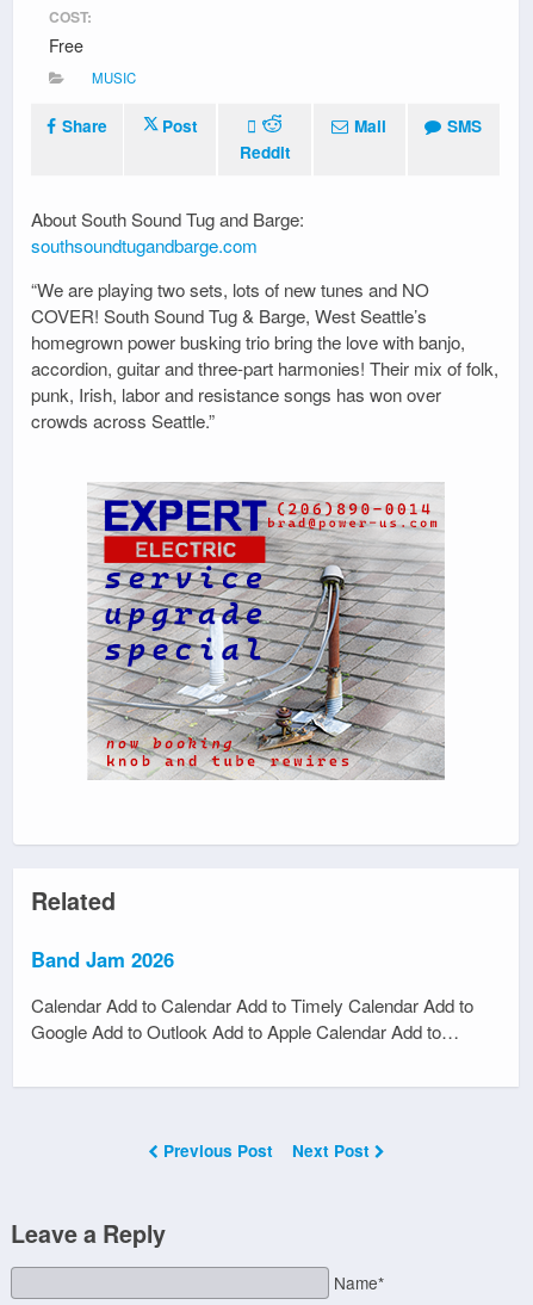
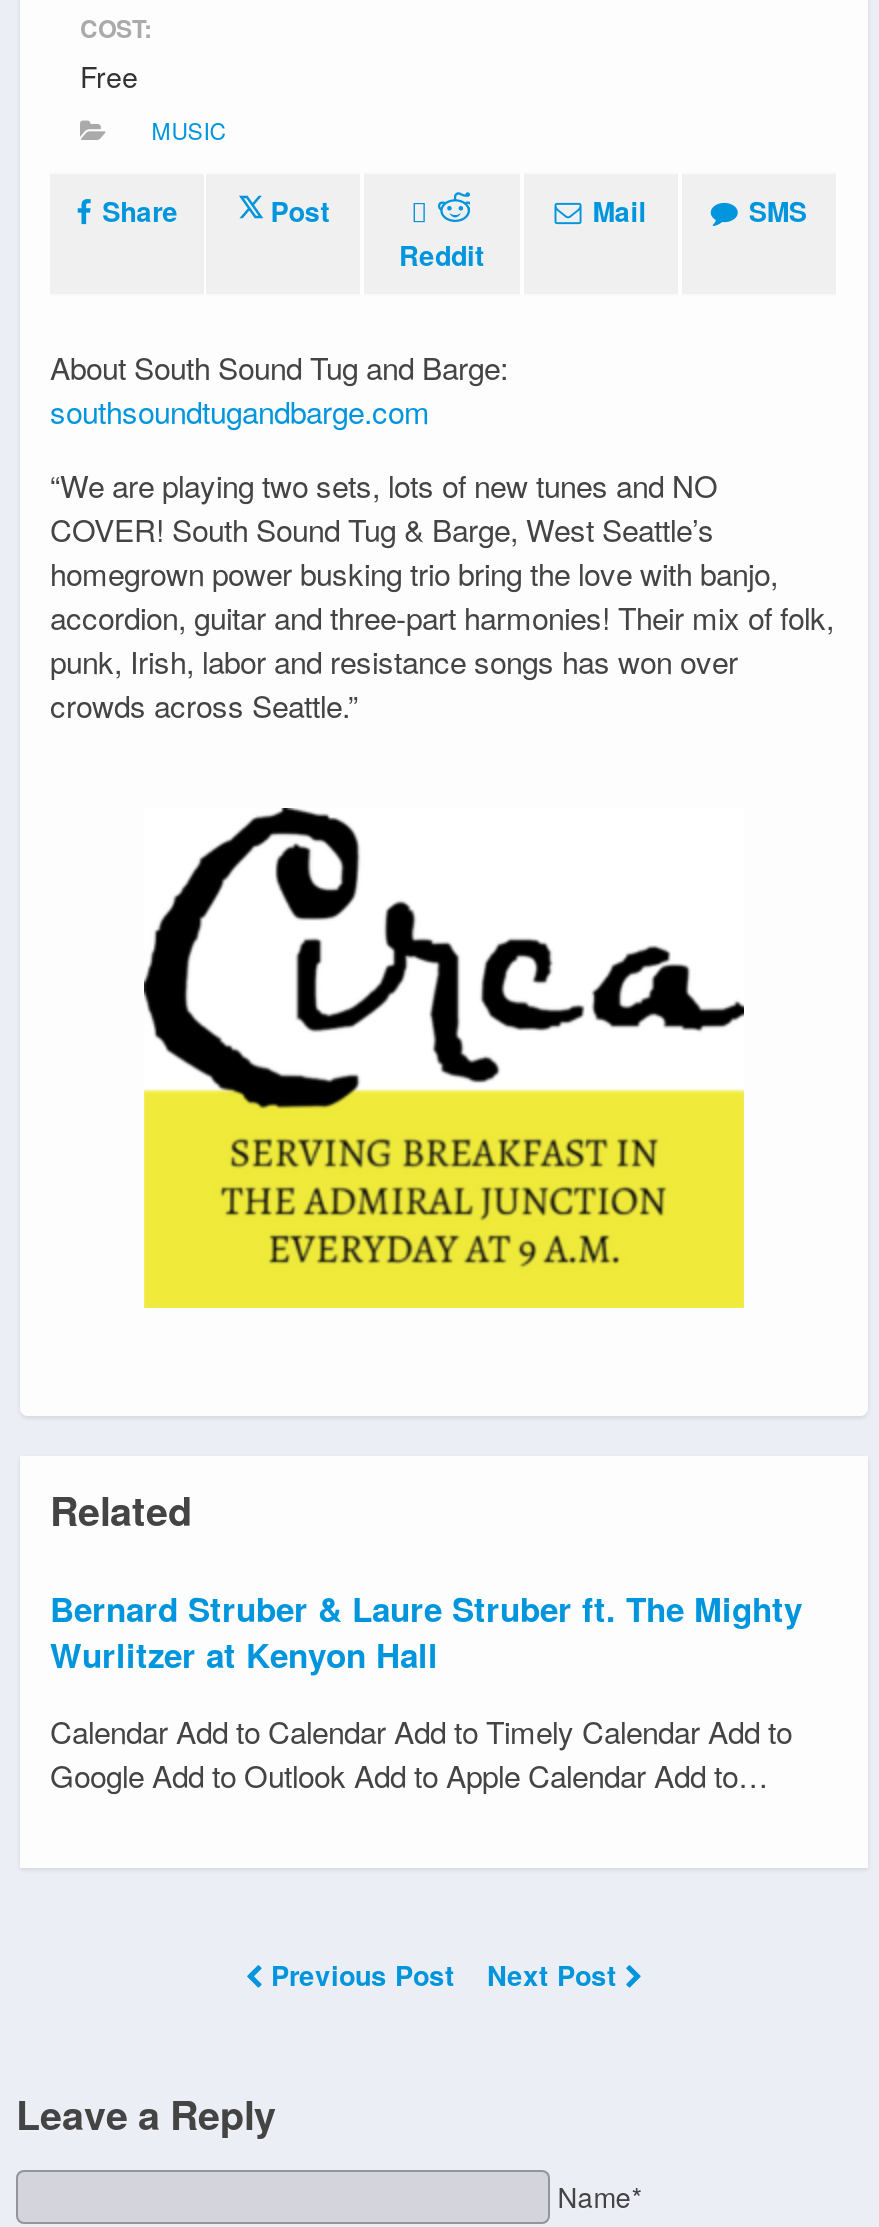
- [image]
+ [image]

- Band Jam 2026
+ Bernard Struber & Laure Struber ft. The Mighty
+ Wurlitzer at Kenyon Hall
